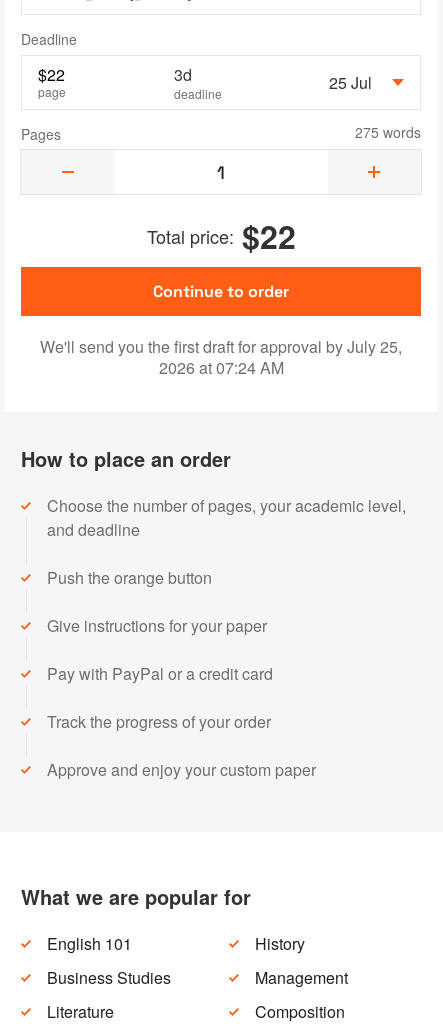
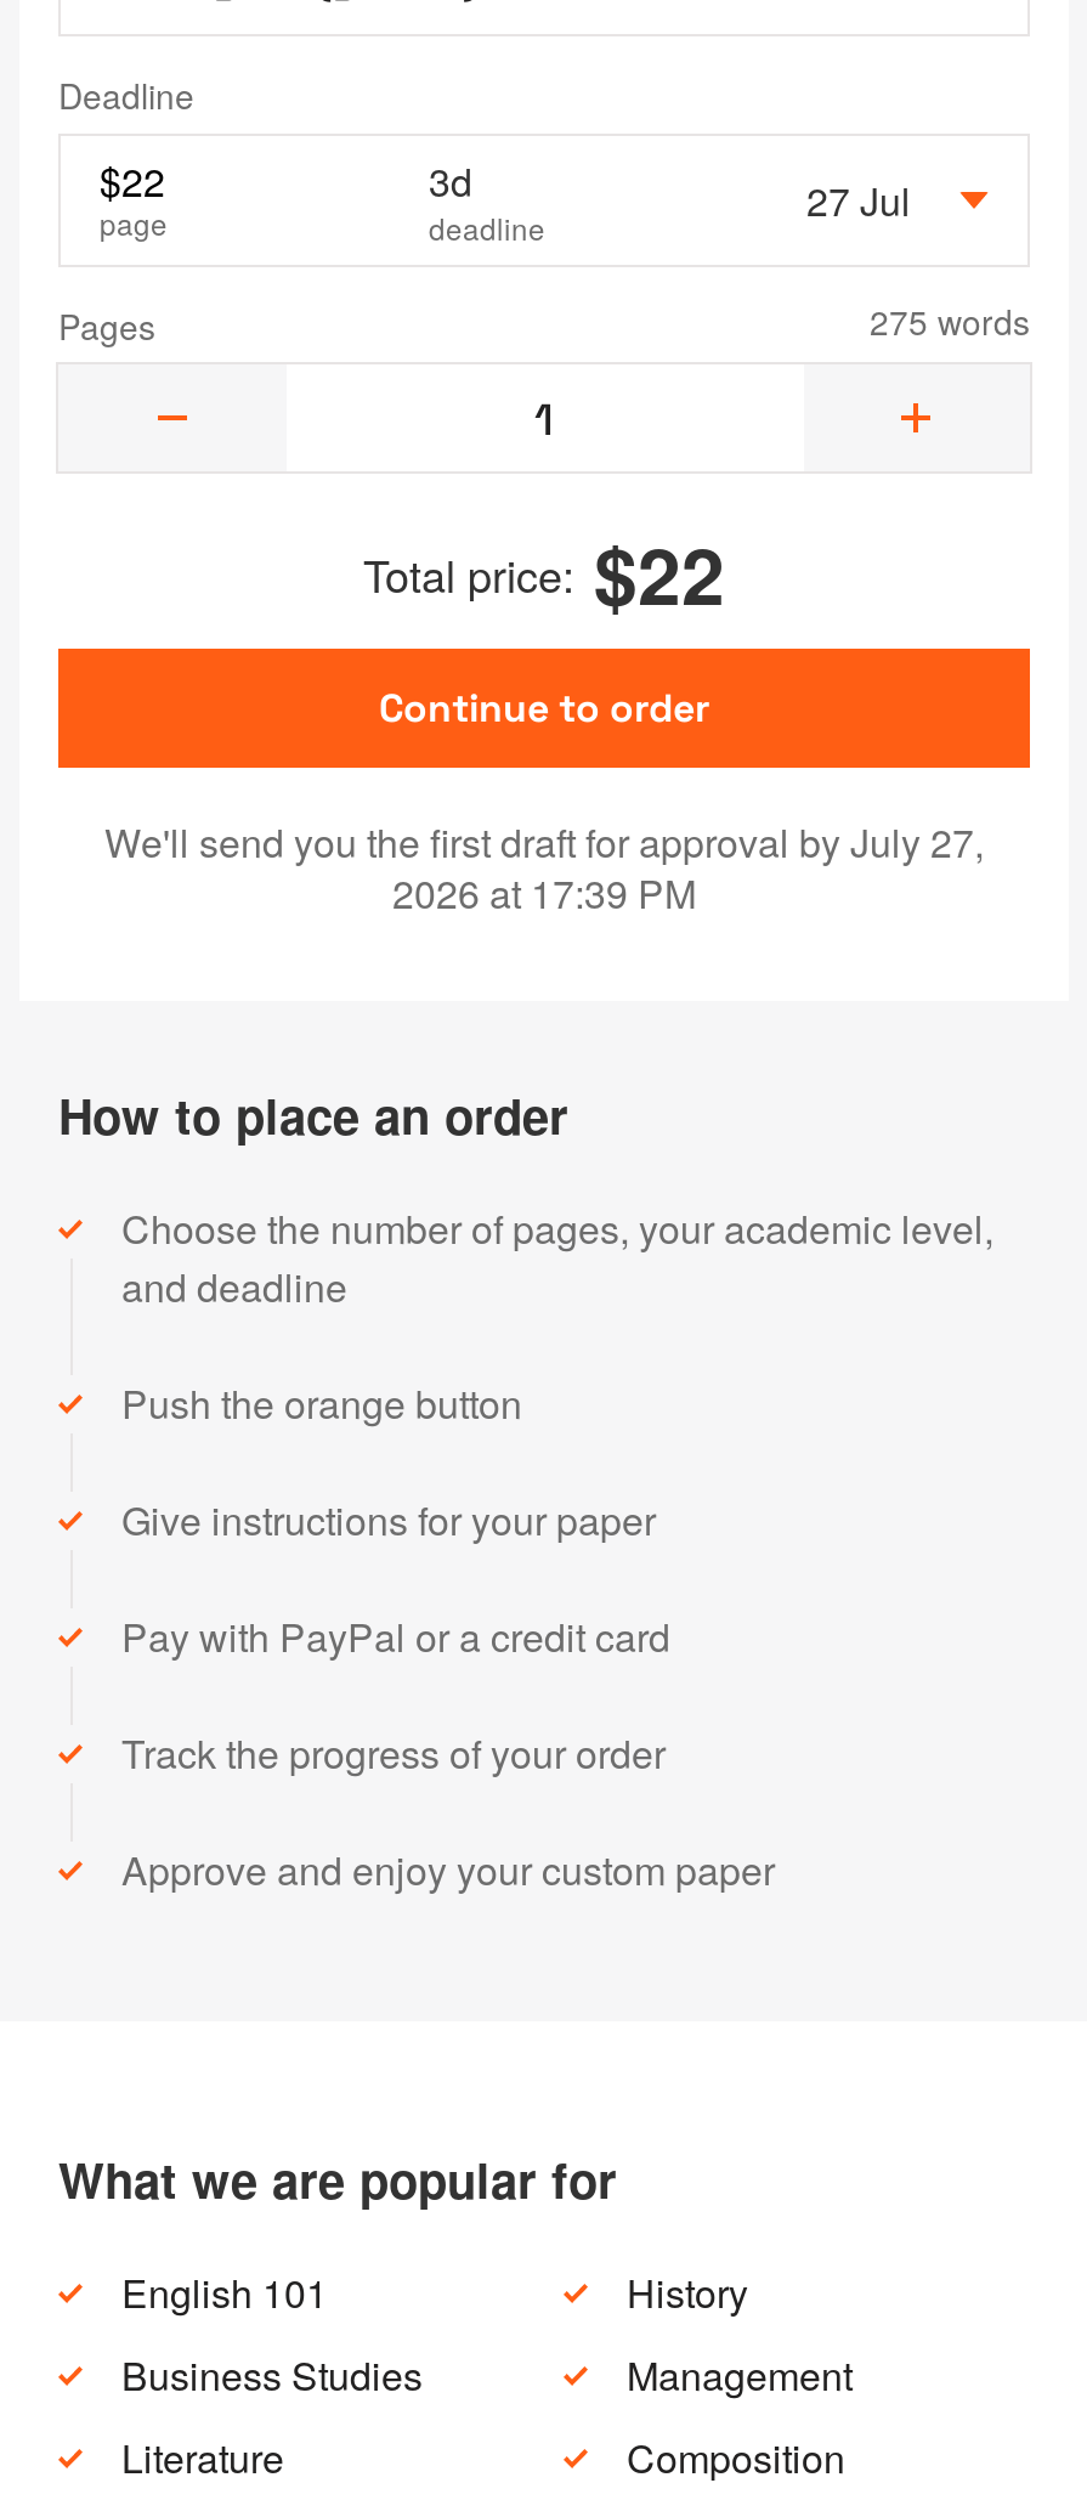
- 25 Jul
+ 27 Jul

- We'll send you the first draft for approval by July 25,
+ We'll send you the first draft for approval by July 27,

- 2026 at 07:24 AM
+ 2026 at 17:39 PM
